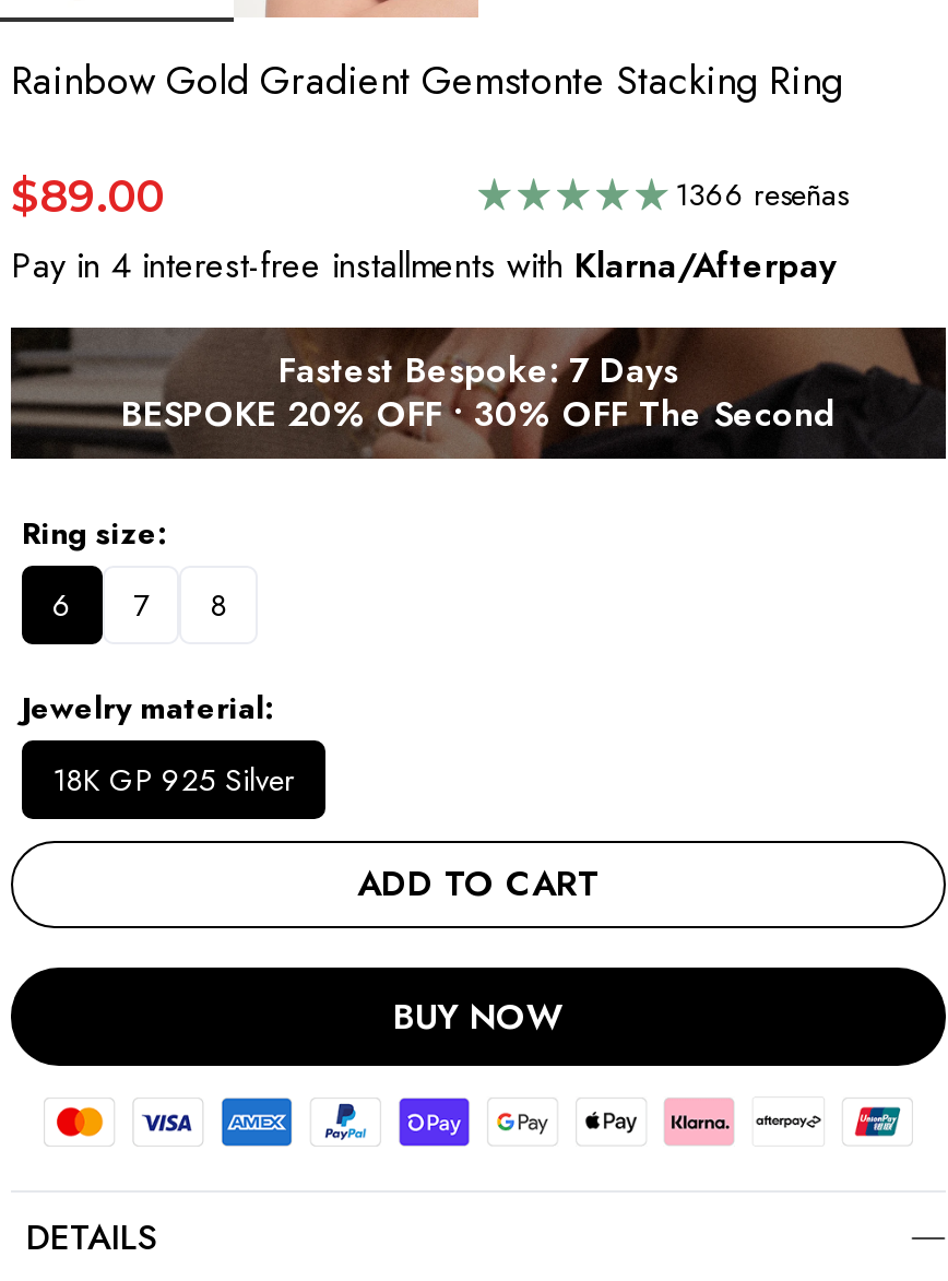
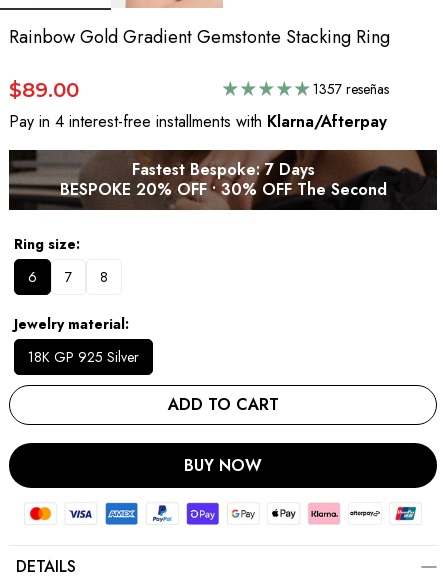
- 1366 reseñas
+ 1357 reseñas
